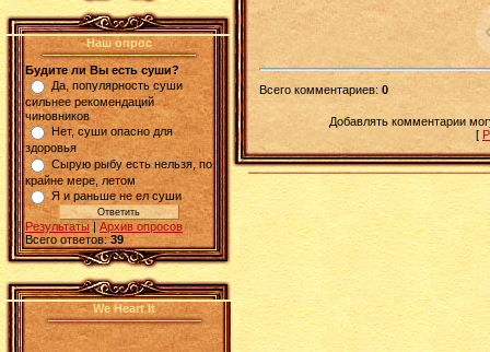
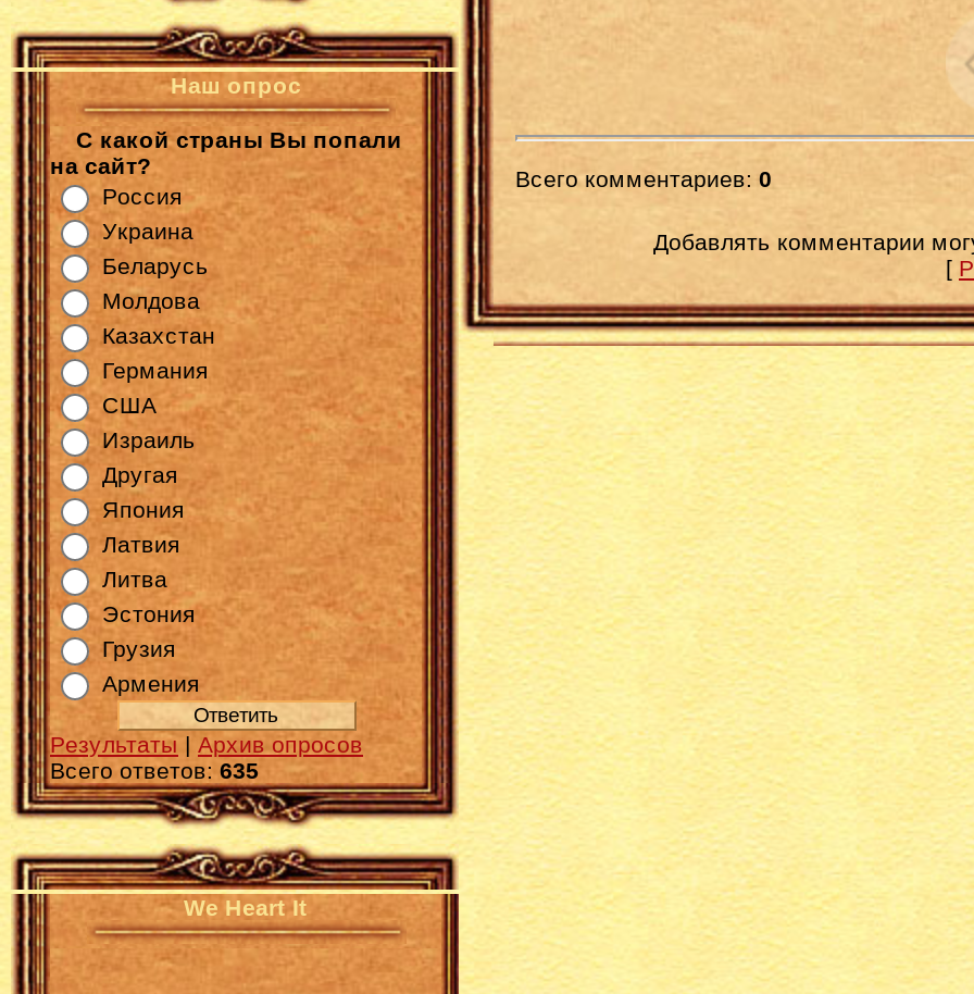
- Будите ли Вы есть суши?
- Да, популярность суши
- сильнее рекомендаций
- чиновников
- Нет, суши опасно для
- здоровья
- Сырую рыбу есть нельзя, по
- крайне мере, летом
- Я и раньше не ел суши
+ С какой страны Вы попали
+ на сайт?
+ Россия
+ Украина
+ Беларусь
+ Молдова
+ Казахстан
+ Германия
+ США
+ Израиль
+ Другая
+ Япония
+ Латвия
+ Литва
+ Эстония
+ Грузия
+ Армения

- Всего ответов:39
+ Всего ответов:635
